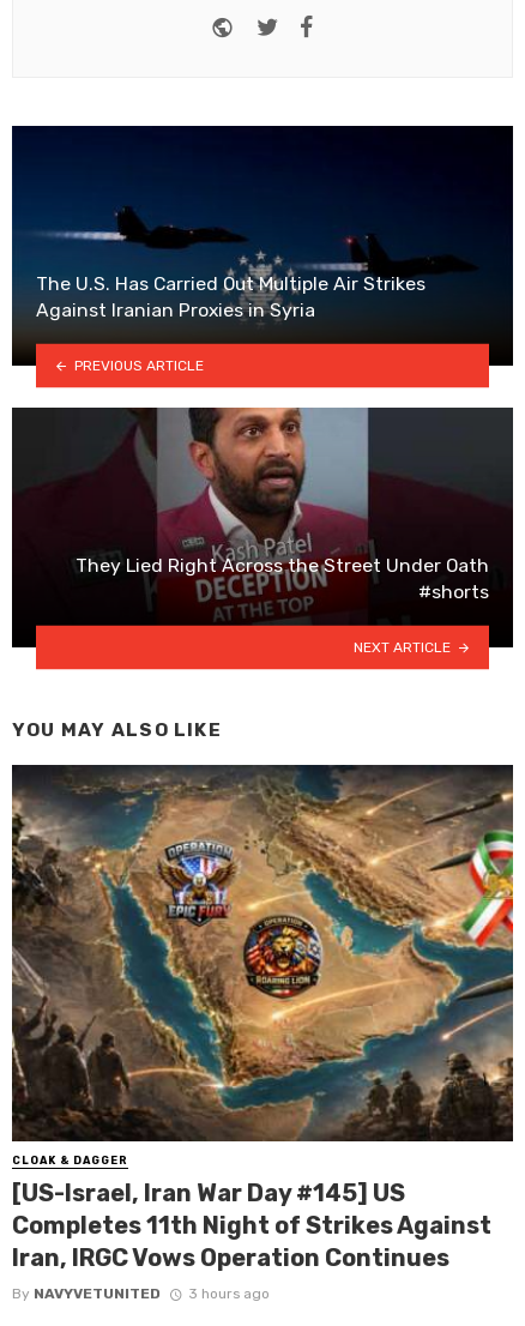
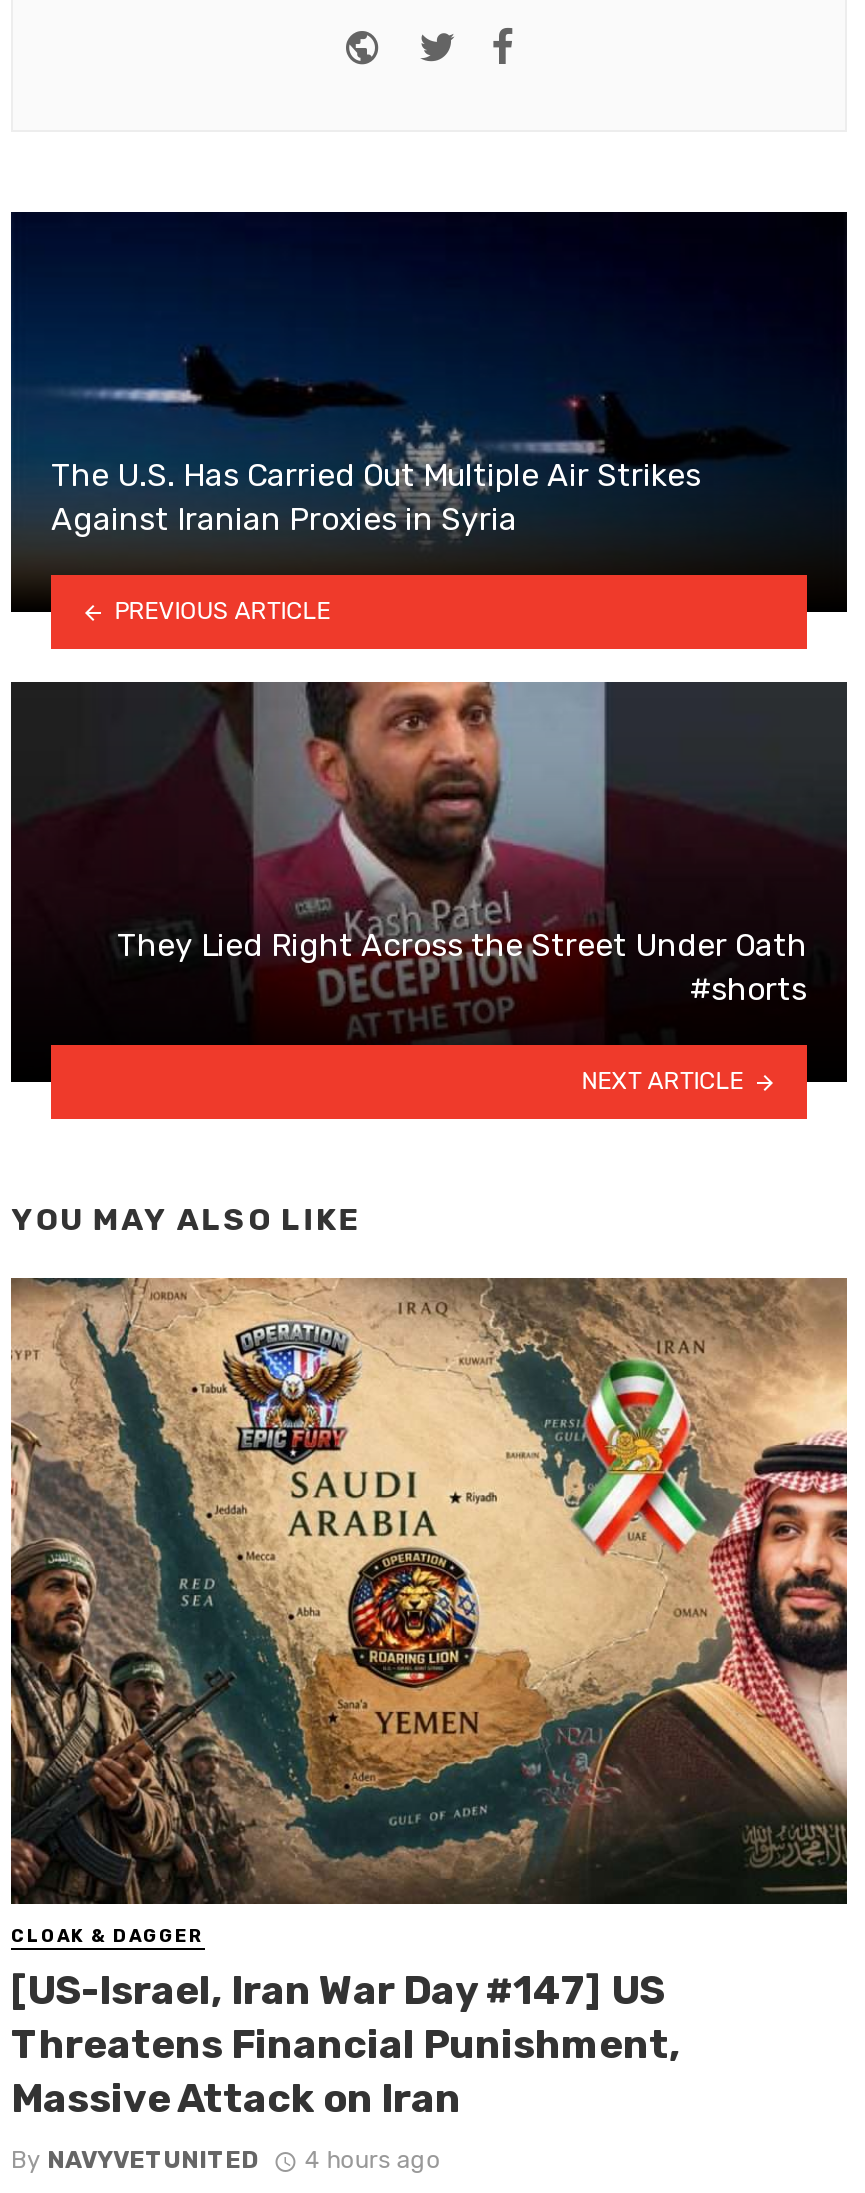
- [image]
- [US-Israel, Iran War Day #145] US
- Completes 11th Night of Strikes Against
- Iran, IRGC Vows Operation Continues
+ [image]
+ [US-Israel, Iran War Day #147] US
+ Threatens Financial Punishment,
+ Massive Attack on Iran

- By NAVYVETUNITED 3 hours ago
+ By NAVYVETUNITED 4 hours ago
